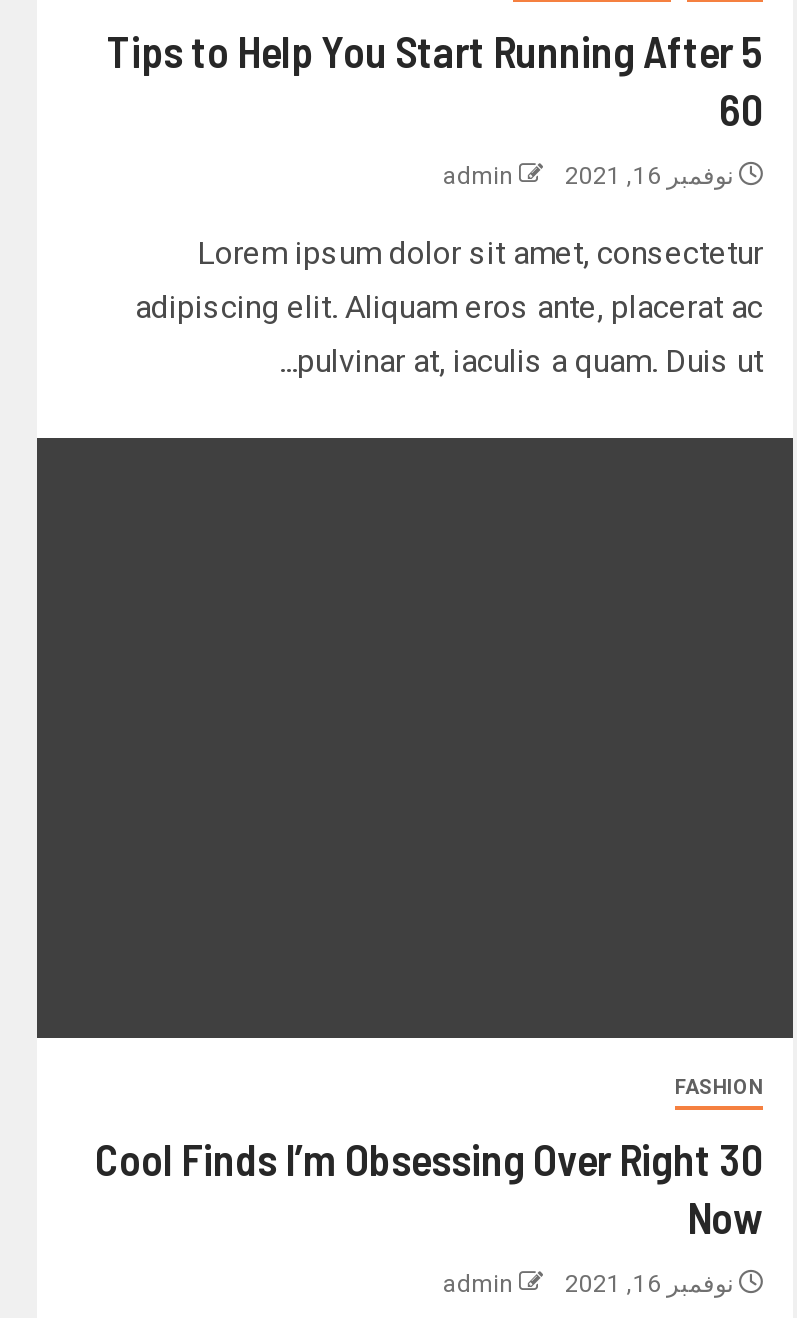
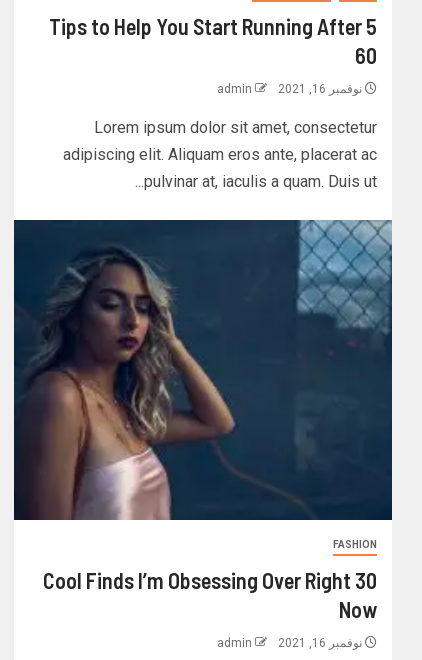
+ [image]
